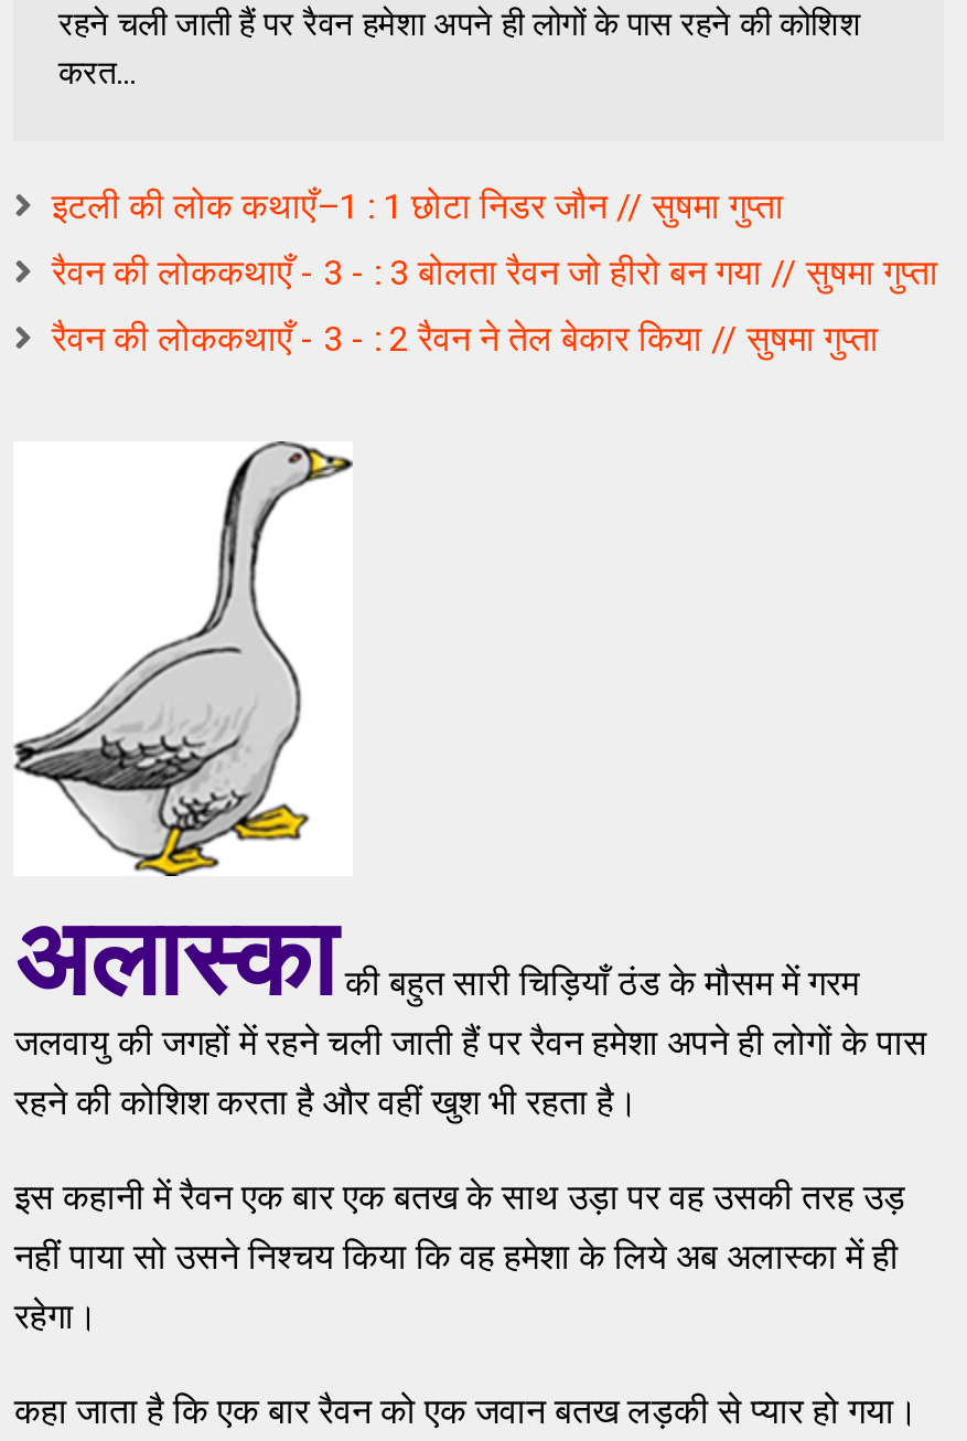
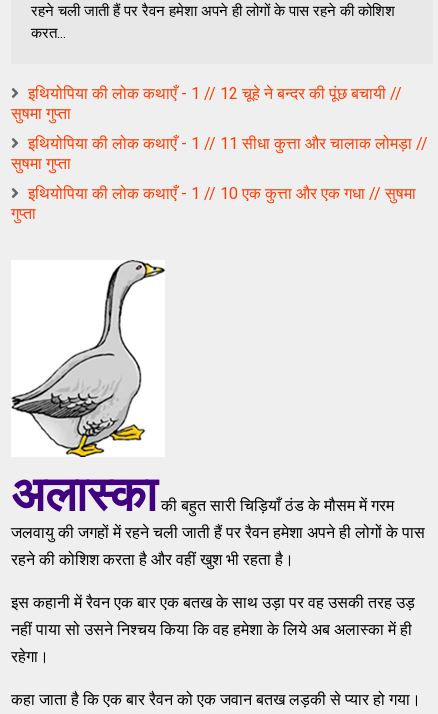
- इटली की लोक कथाएँ–1 : 1 छोटा निडर जौन // सुषमा गुप्ता
+ इथियोपिया की लोक कथाएँ - 1 // 12 चूहे ने बन्दर की पूंछ बचायी //
+ सुषमा गुप्ता

- रैवन की लोककथाएँ - 3 - : 3 बोलता रैवन जो हीरो बन गया // सुषमा गुप्ता
+ इथियोपिया की लोक कथाएँ - 1 // 11 सीधा कुत्ता और चालाक लोमड़ा //
+ सुषमा गुप्ता

- रैवन की लोककथाएँ - 3 - : 2 रैवन ने तेल बेकार किया // सुषमा गुप्ता
+ इथियोपिया की लोक कथाएँ - 1 // 10 एक कुत्ता और एक गधा // सुषमा
+ गुप्ता
